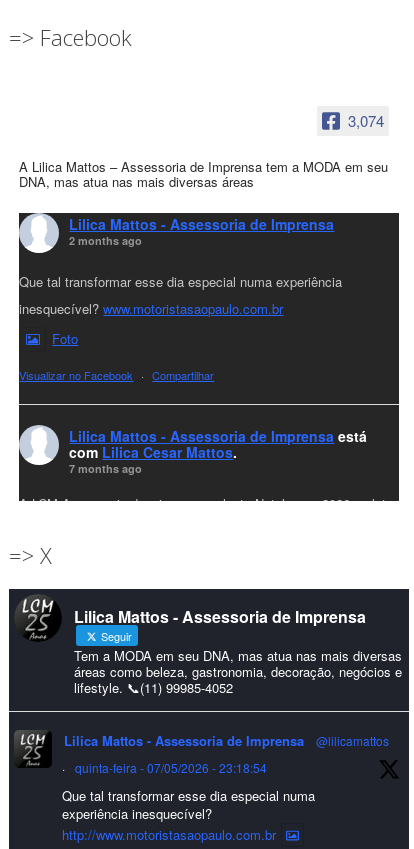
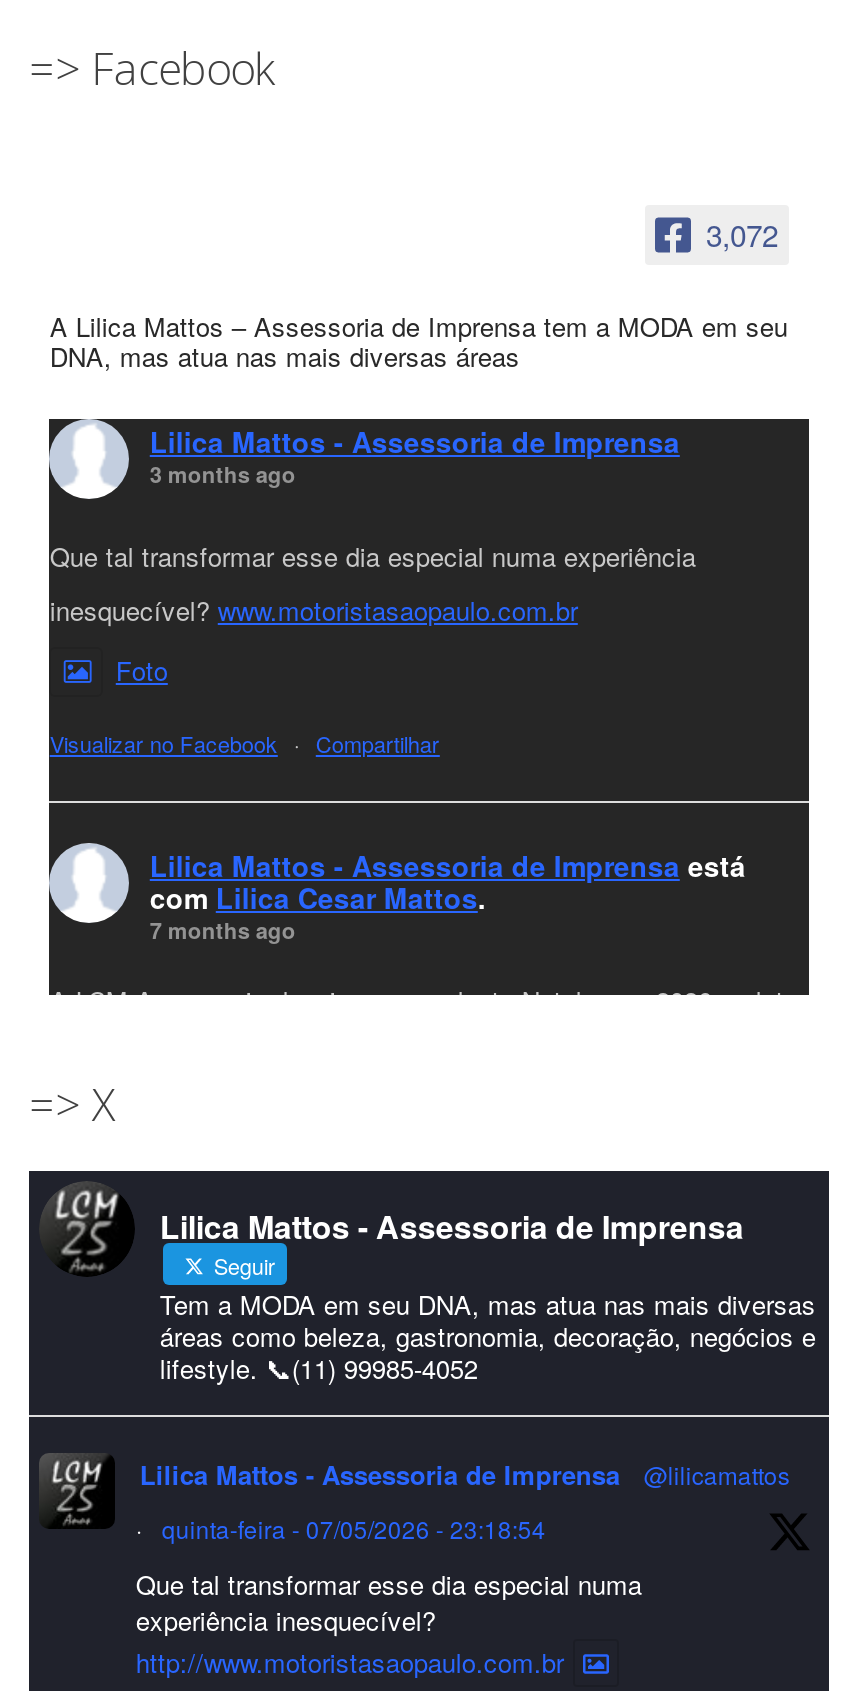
- 3,074
+ 3,072

- 2 months ago
+ 3 months ago
